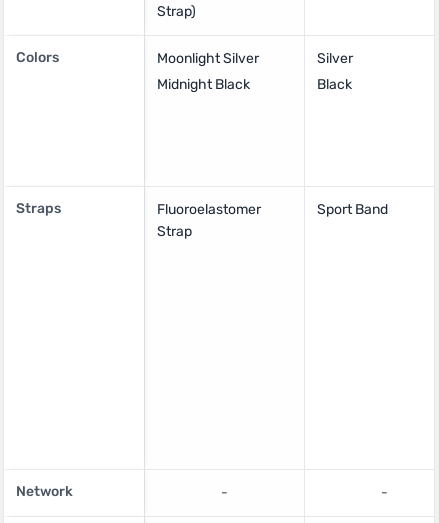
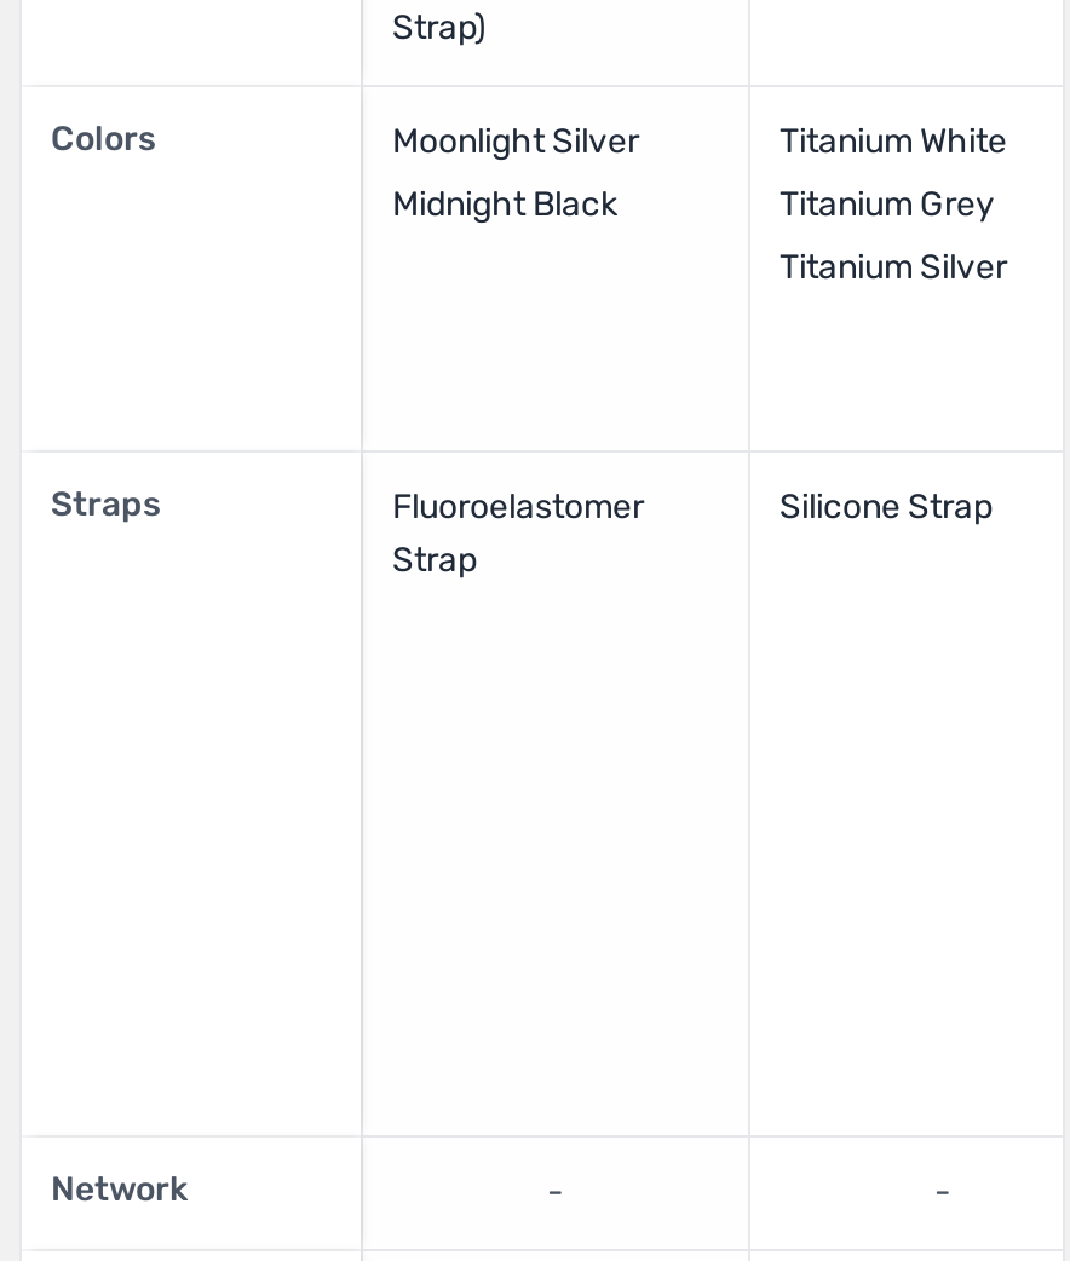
- Silver
- Black
+ Titanium White
+ Titanium Grey
+ Titanium Silver

- Sport Band
+ Silicone Strap
